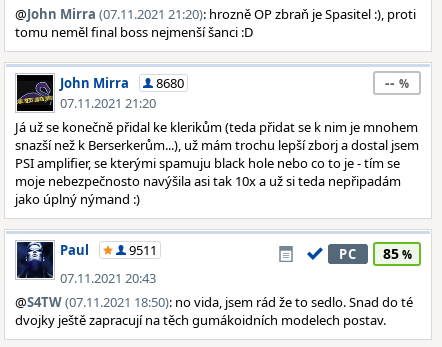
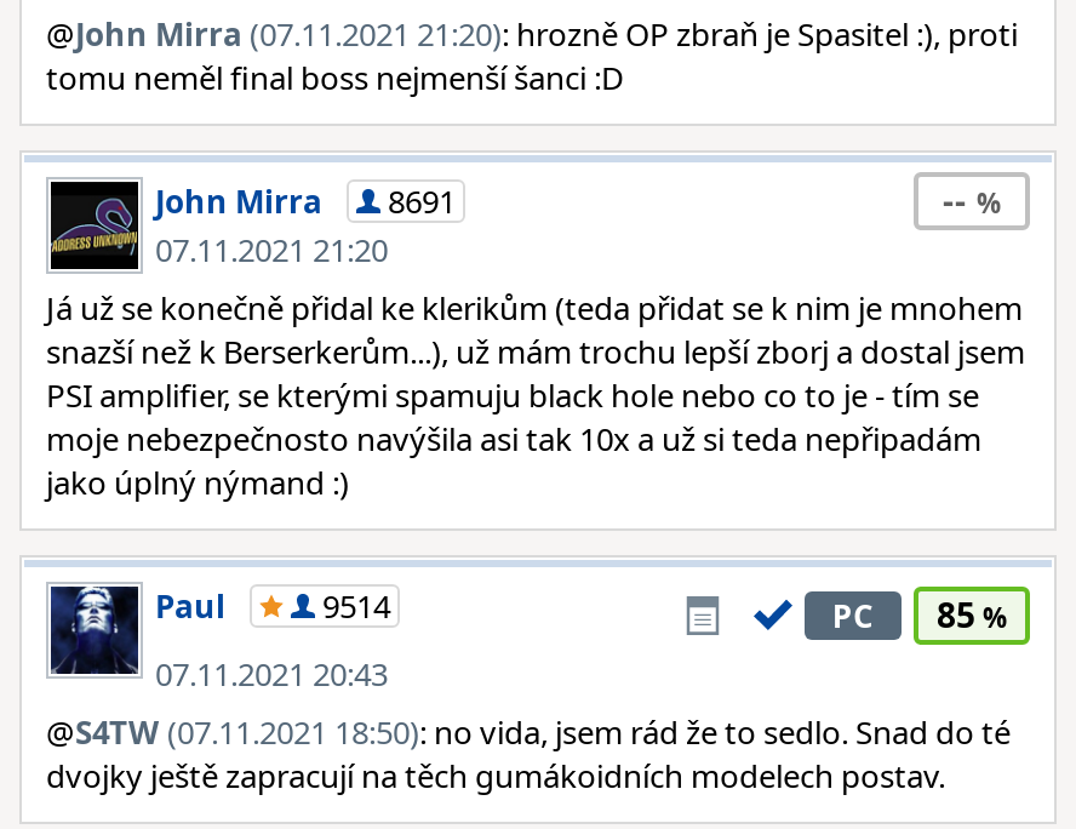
- John Mirra 8680
+ John Mirra 8691

- 9511
+ 9514
